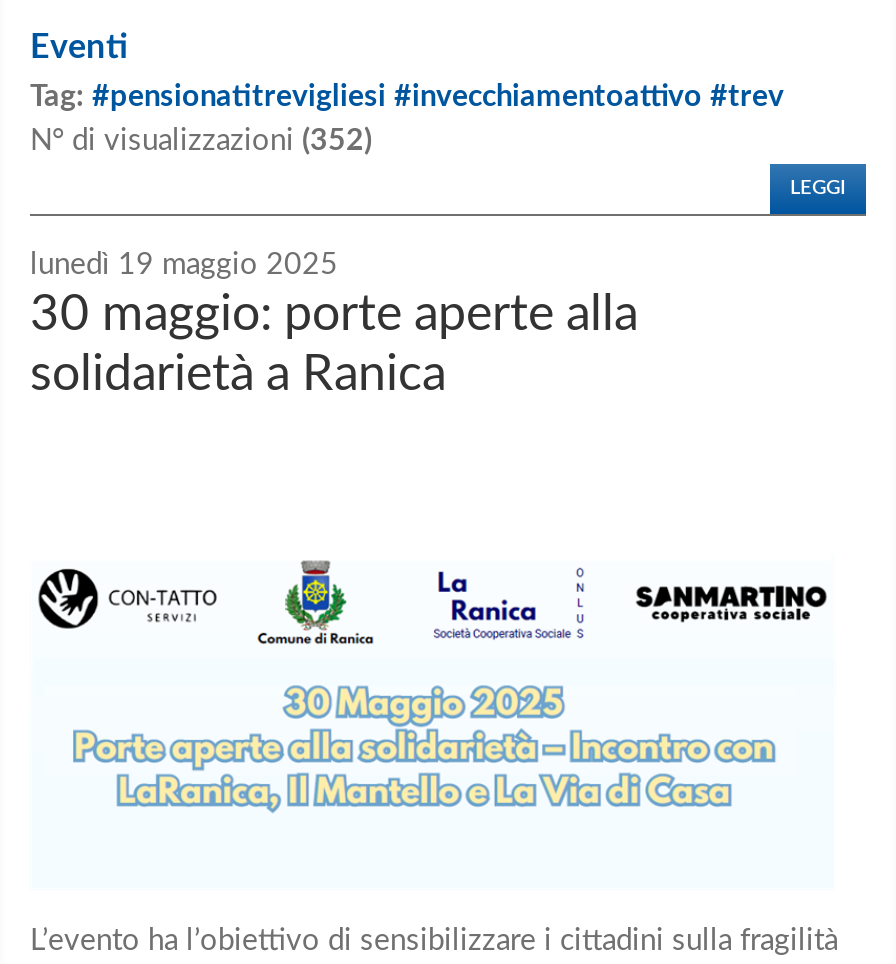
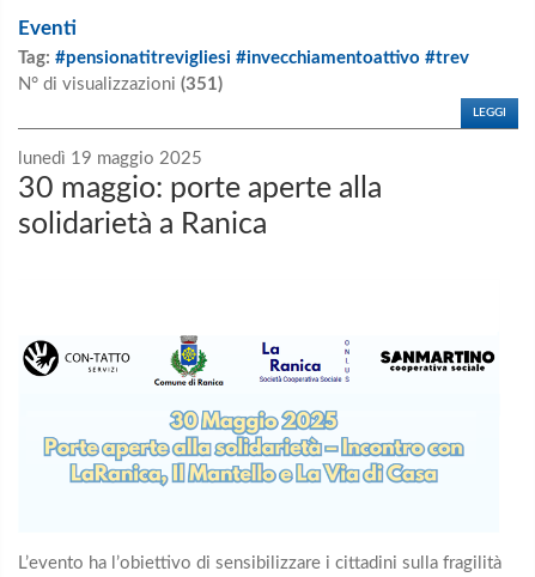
- N° di visualizzazioni (352)
+ N° di visualizzazioni (351)
